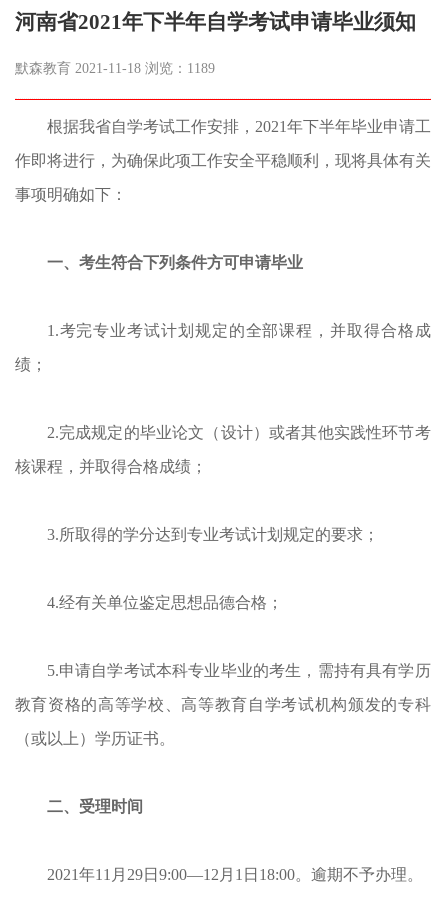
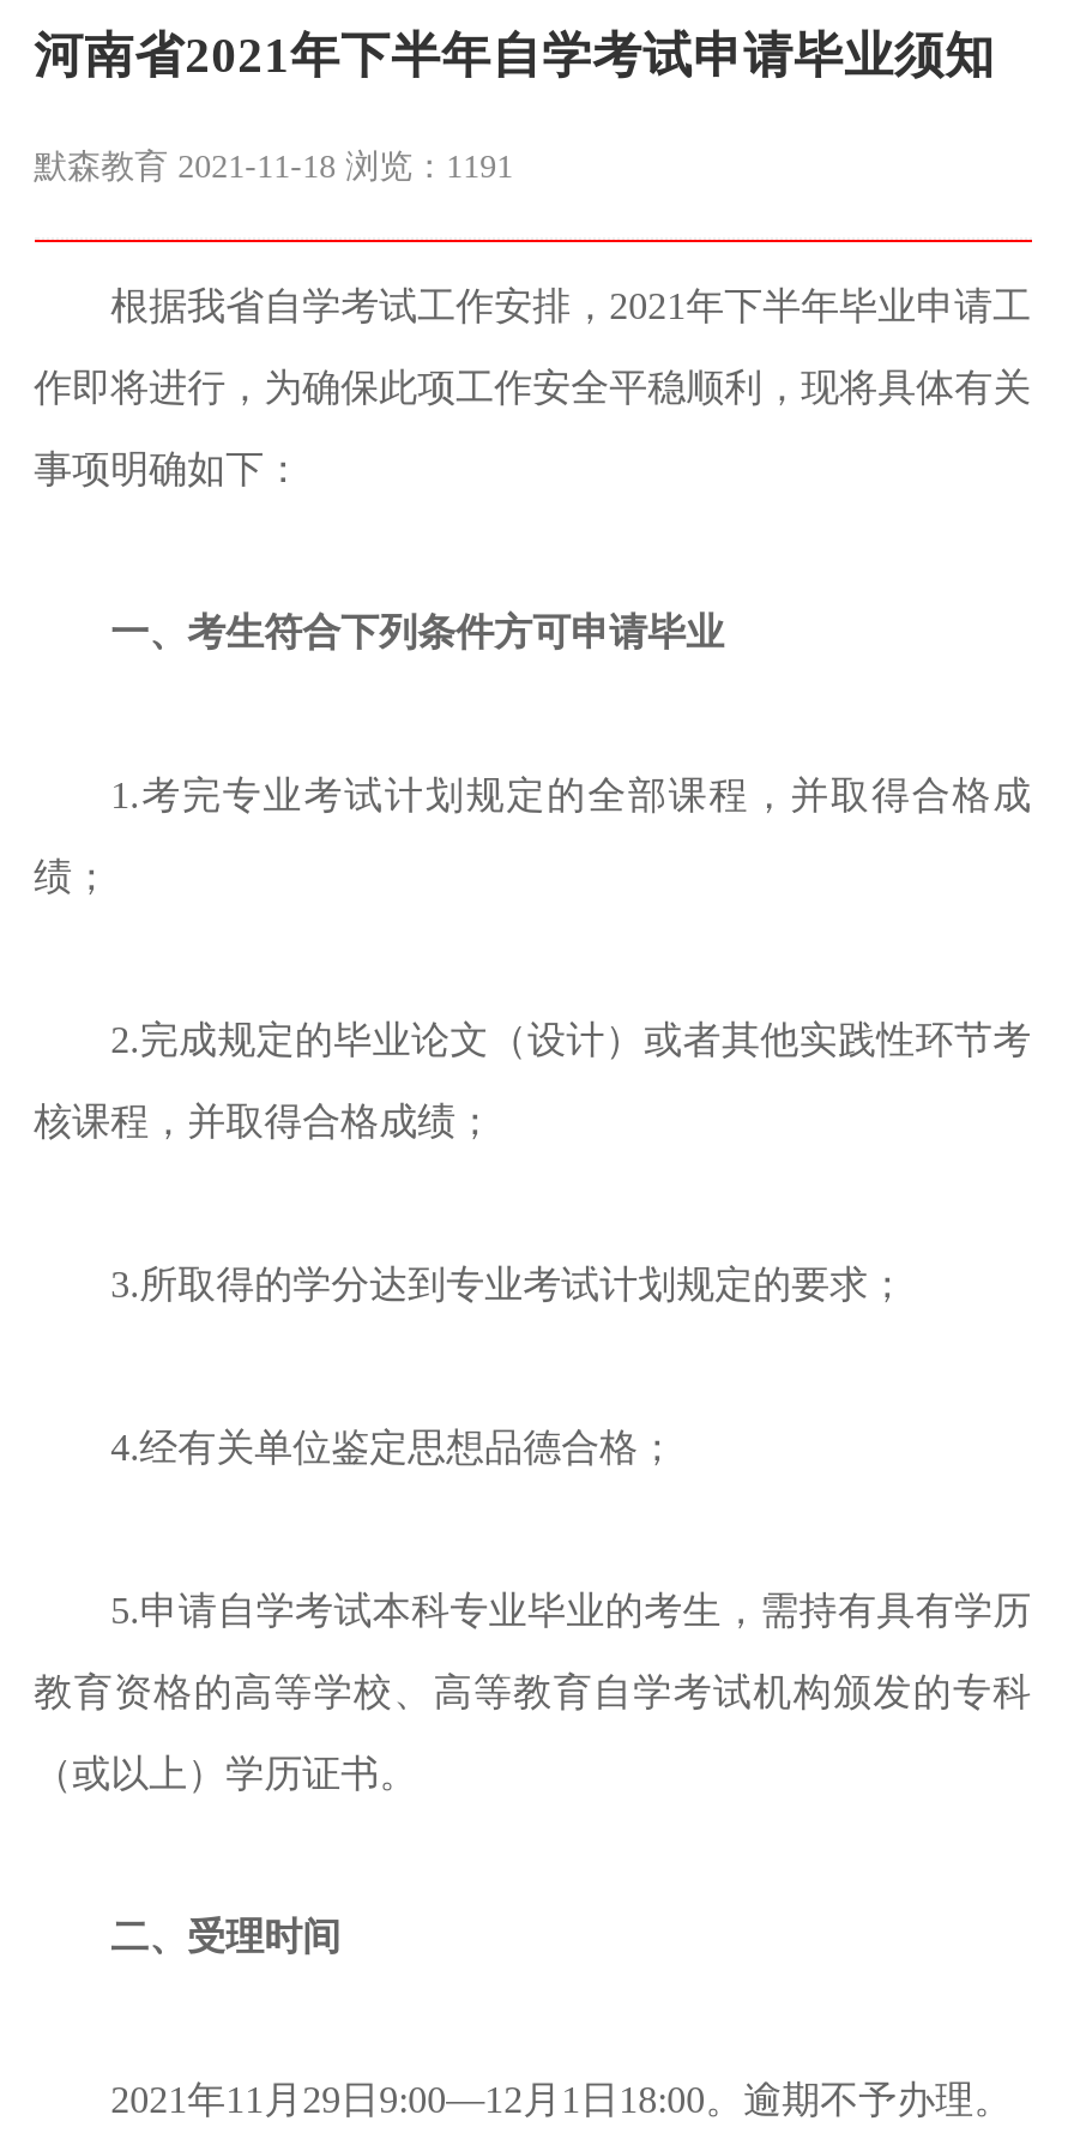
- 默森教育 2021-11-18 浏览：1189
+ 默森教育 2021-11-18 浏览：1191
